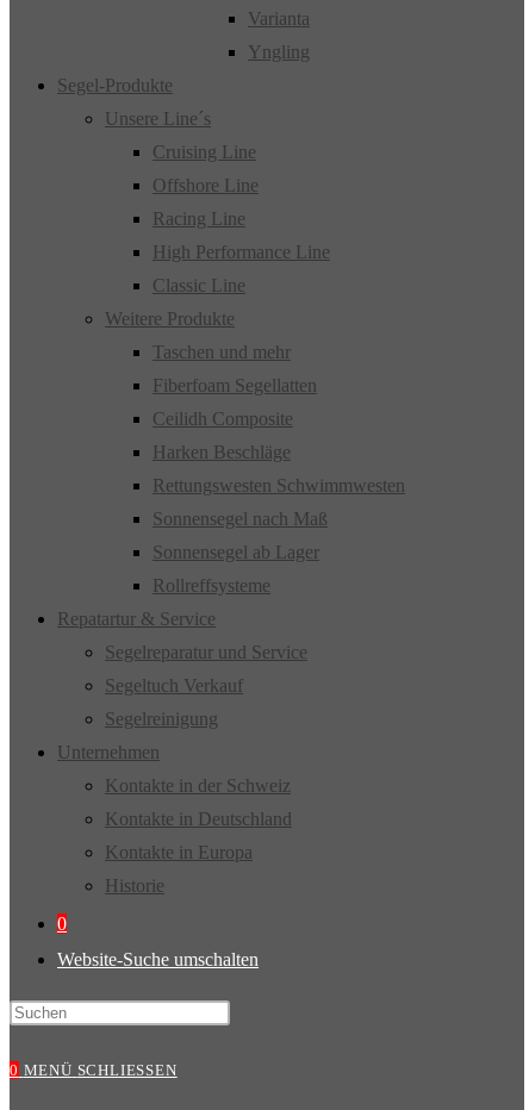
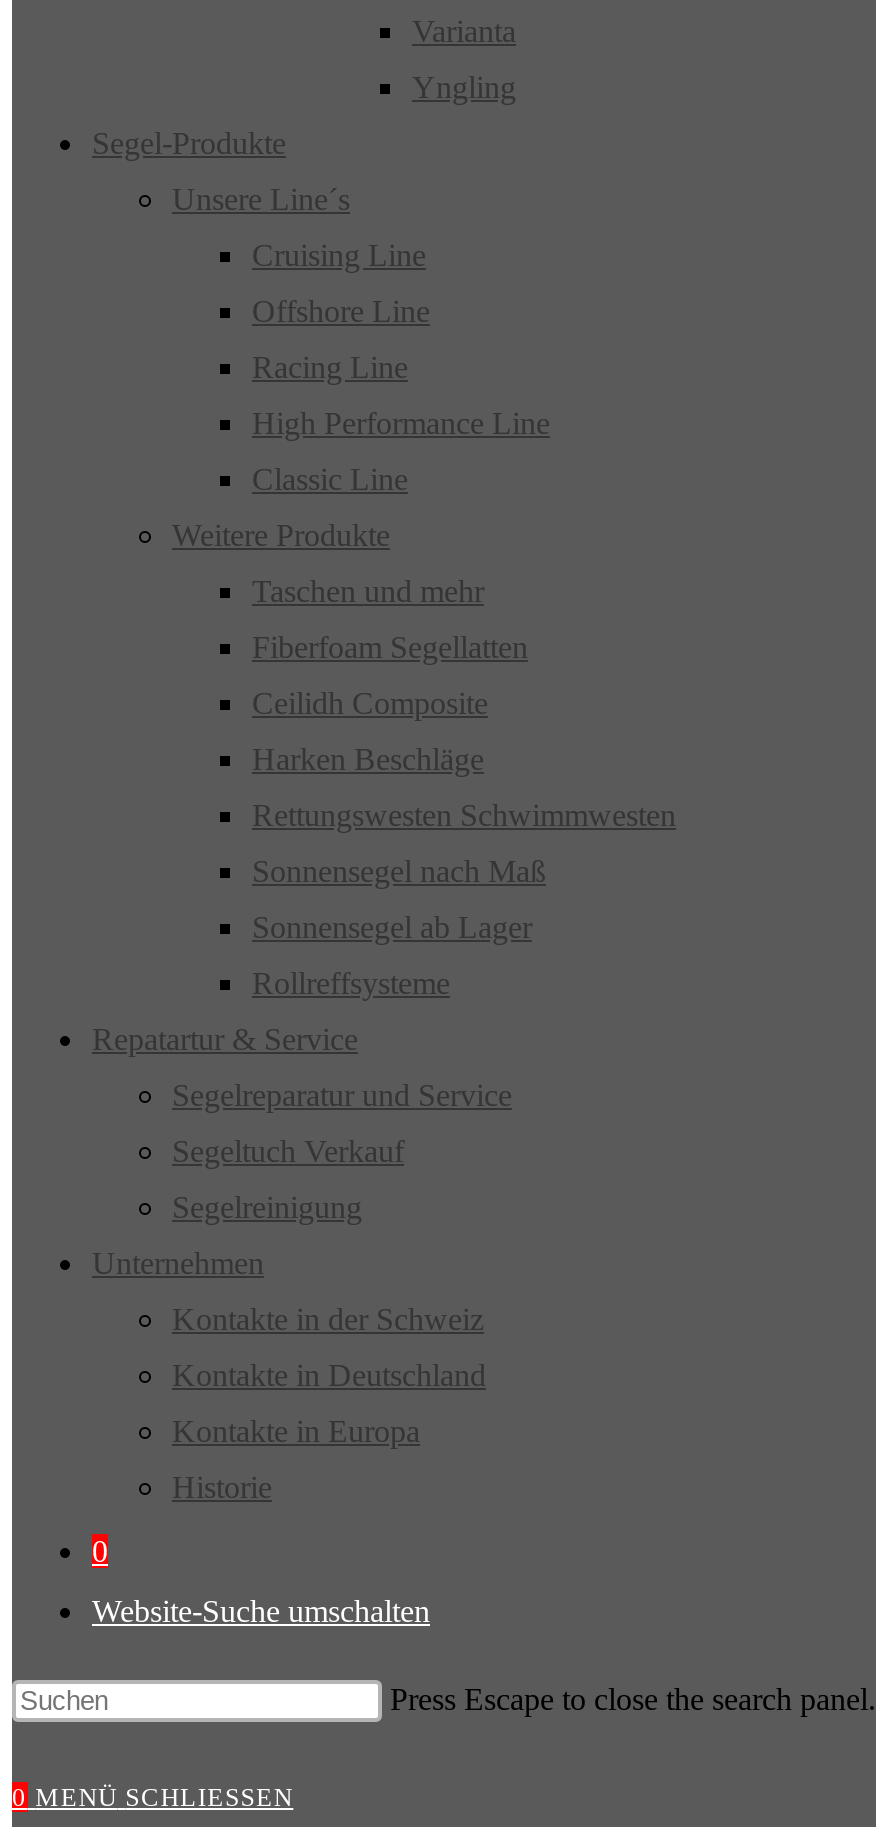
+ Press Escape to close the search panel.
